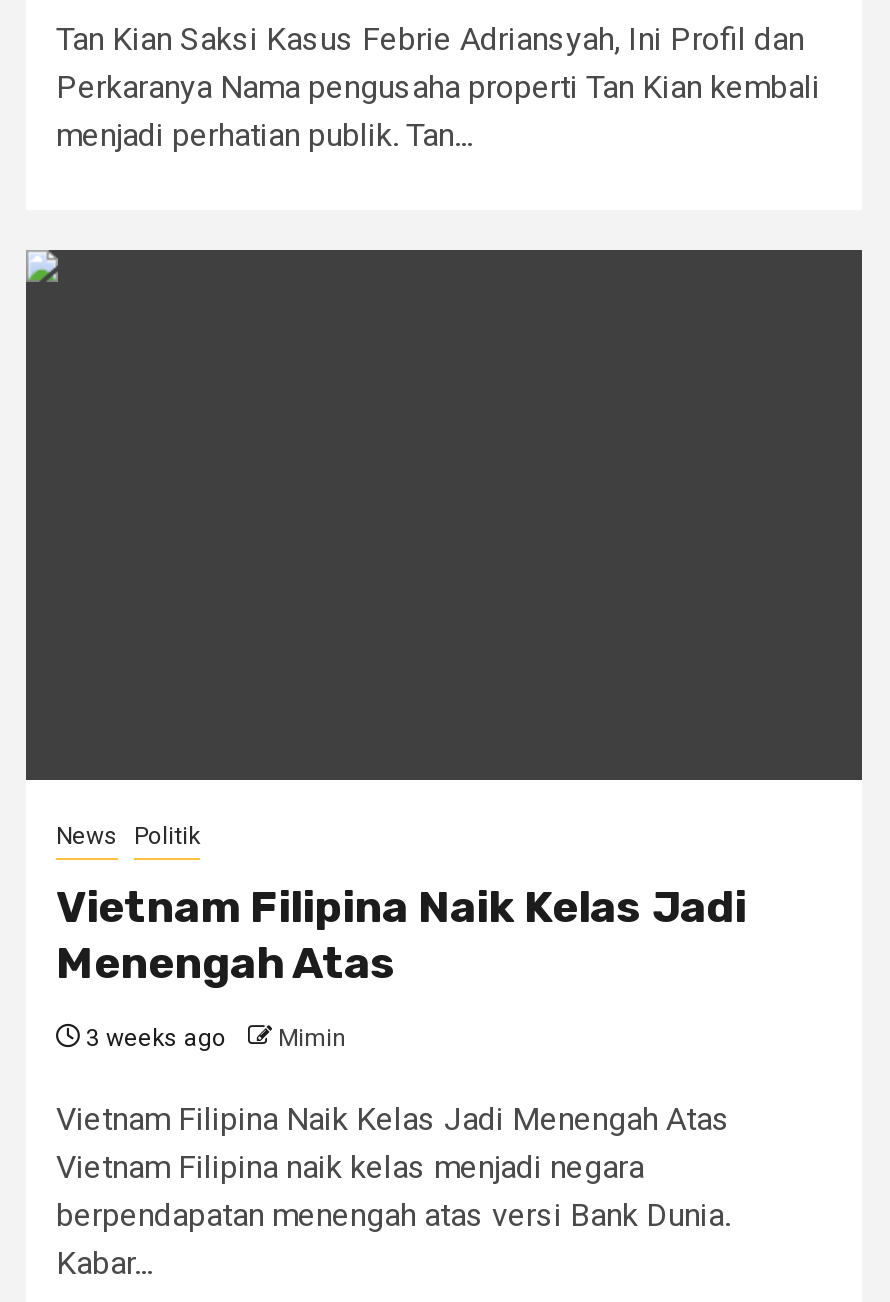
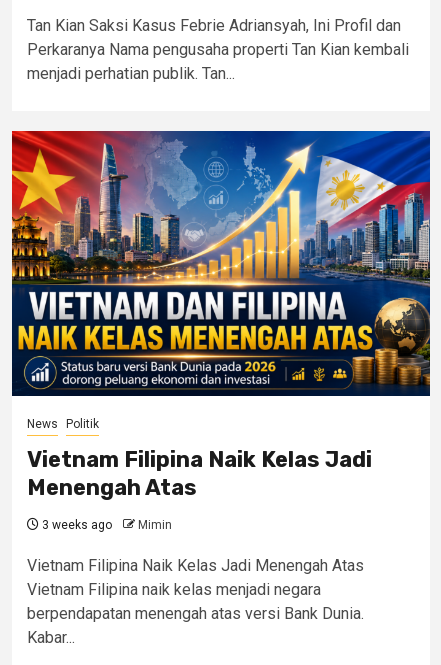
+ [image]
